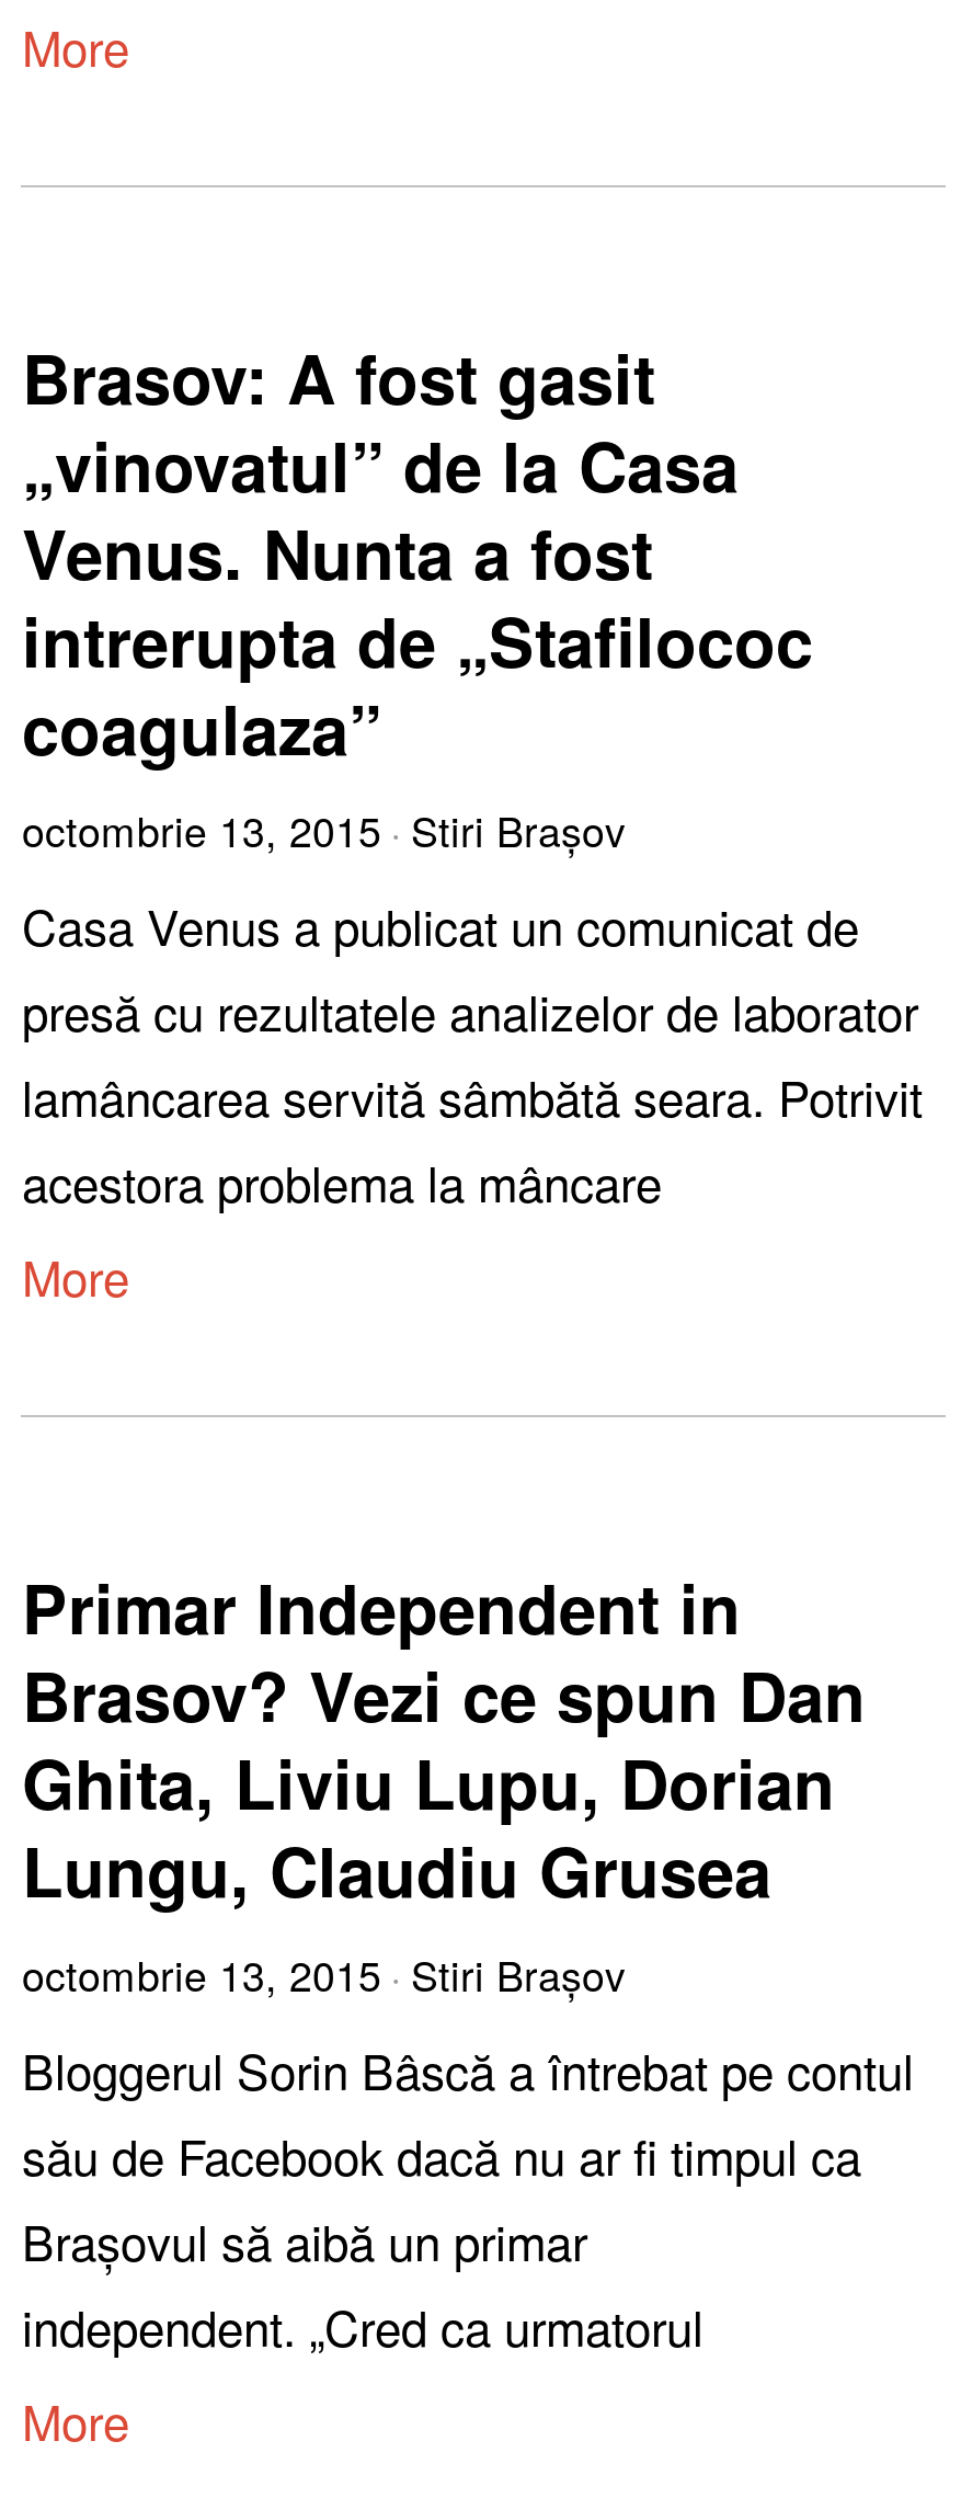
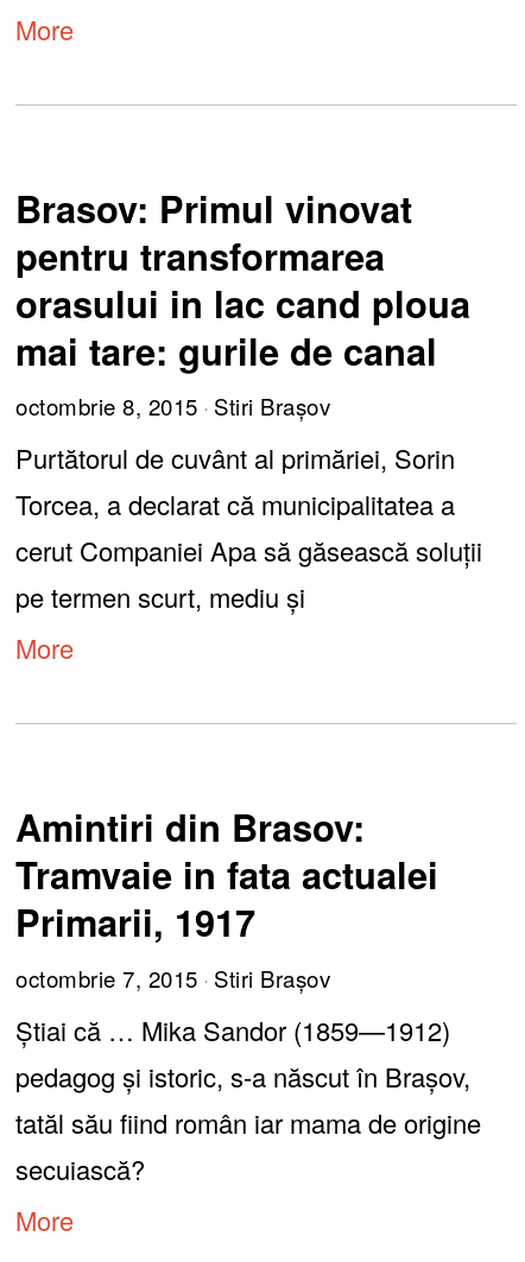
- Brasov: A fost gasit
- „vinovatul” de la Casa
- Venus. Nunta a fost
- intrerupta de „Stafilococ
- coagulaza”
- octombrie 13, 2015 Stiri Brașov
+ Brasov: Primul vinovat
+ pentru transformarea
+ orasului in lac cand ploua
+ mai tare: gurile de canal
+ octombrie 8, 2015 Stiri Brașov

- Casa Venus a publicat un comunicat de
- presă cu rezultatele analizelor de laborator
- lamâncarea servită sâmbătă seara. Potrivit
- acestora problema la mâncare
+ Purtătorul de cuvânt al primăriei, Sorin
+ Torcea, a declarat că municipalitatea a
+ cerut Companiei Apa să găsească soluţii
+ pe termen scurt, mediu şi

- Primar Independent in
- Brasov? Vezi ce spun Dan
- Ghita, Liviu Lupu, Dorian
- Lungu, Claudiu Grusea
- octombrie 13, 2015 Stiri Brașov
+ Amintiri din Brasov:
+ Tramvaie in fata actualei
+ Primarii, 1917
+ octombrie 7, 2015 Stiri Brașov

- Bloggerul Sorin Bâscă a întrebat pe contul
- său de Facebook dacă nu ar fi timpul ca
- Brașovul să aibă un primar
- independent. „Cred ca urmatorul
+ Știai că … Mika Sandor (1859—1912)
+ pedagog şi istoric, s-a născut în Braşov,
+ tatăl său fiind român iar mama de origine
+ secuiască?
